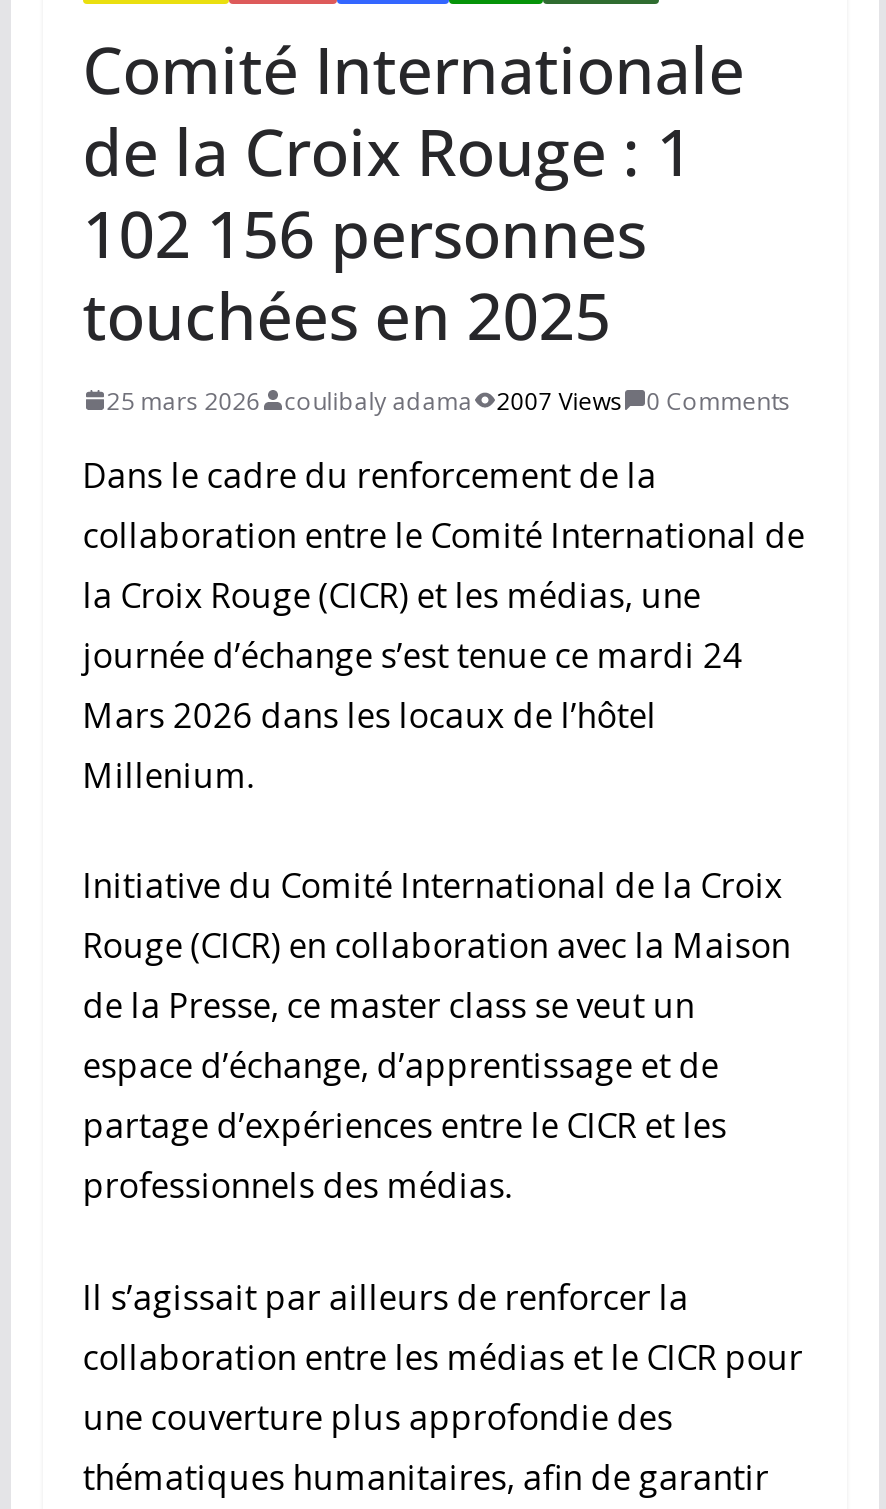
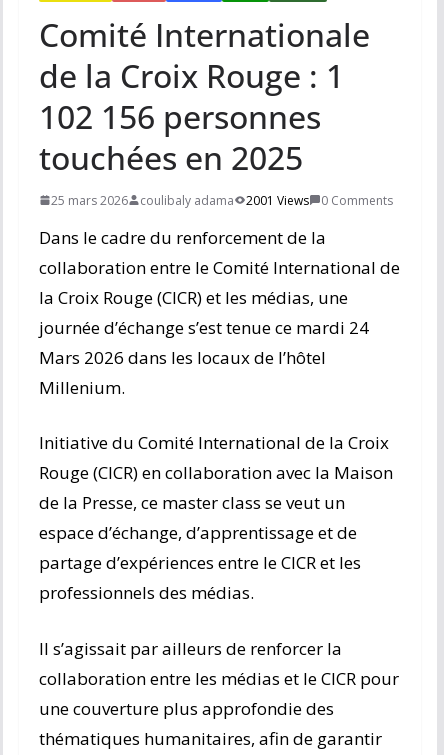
- 25 mars 2026 coulibaly adama 2007 Views 0 Comments
+ 25 mars 2026 coulibaly adama 2001 Views 0 Comments
